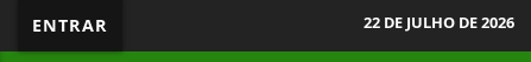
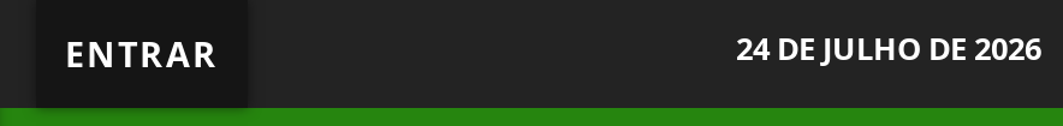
- 22 DE JULHO DE 2026
+ 24 DE JULHO DE 2026
